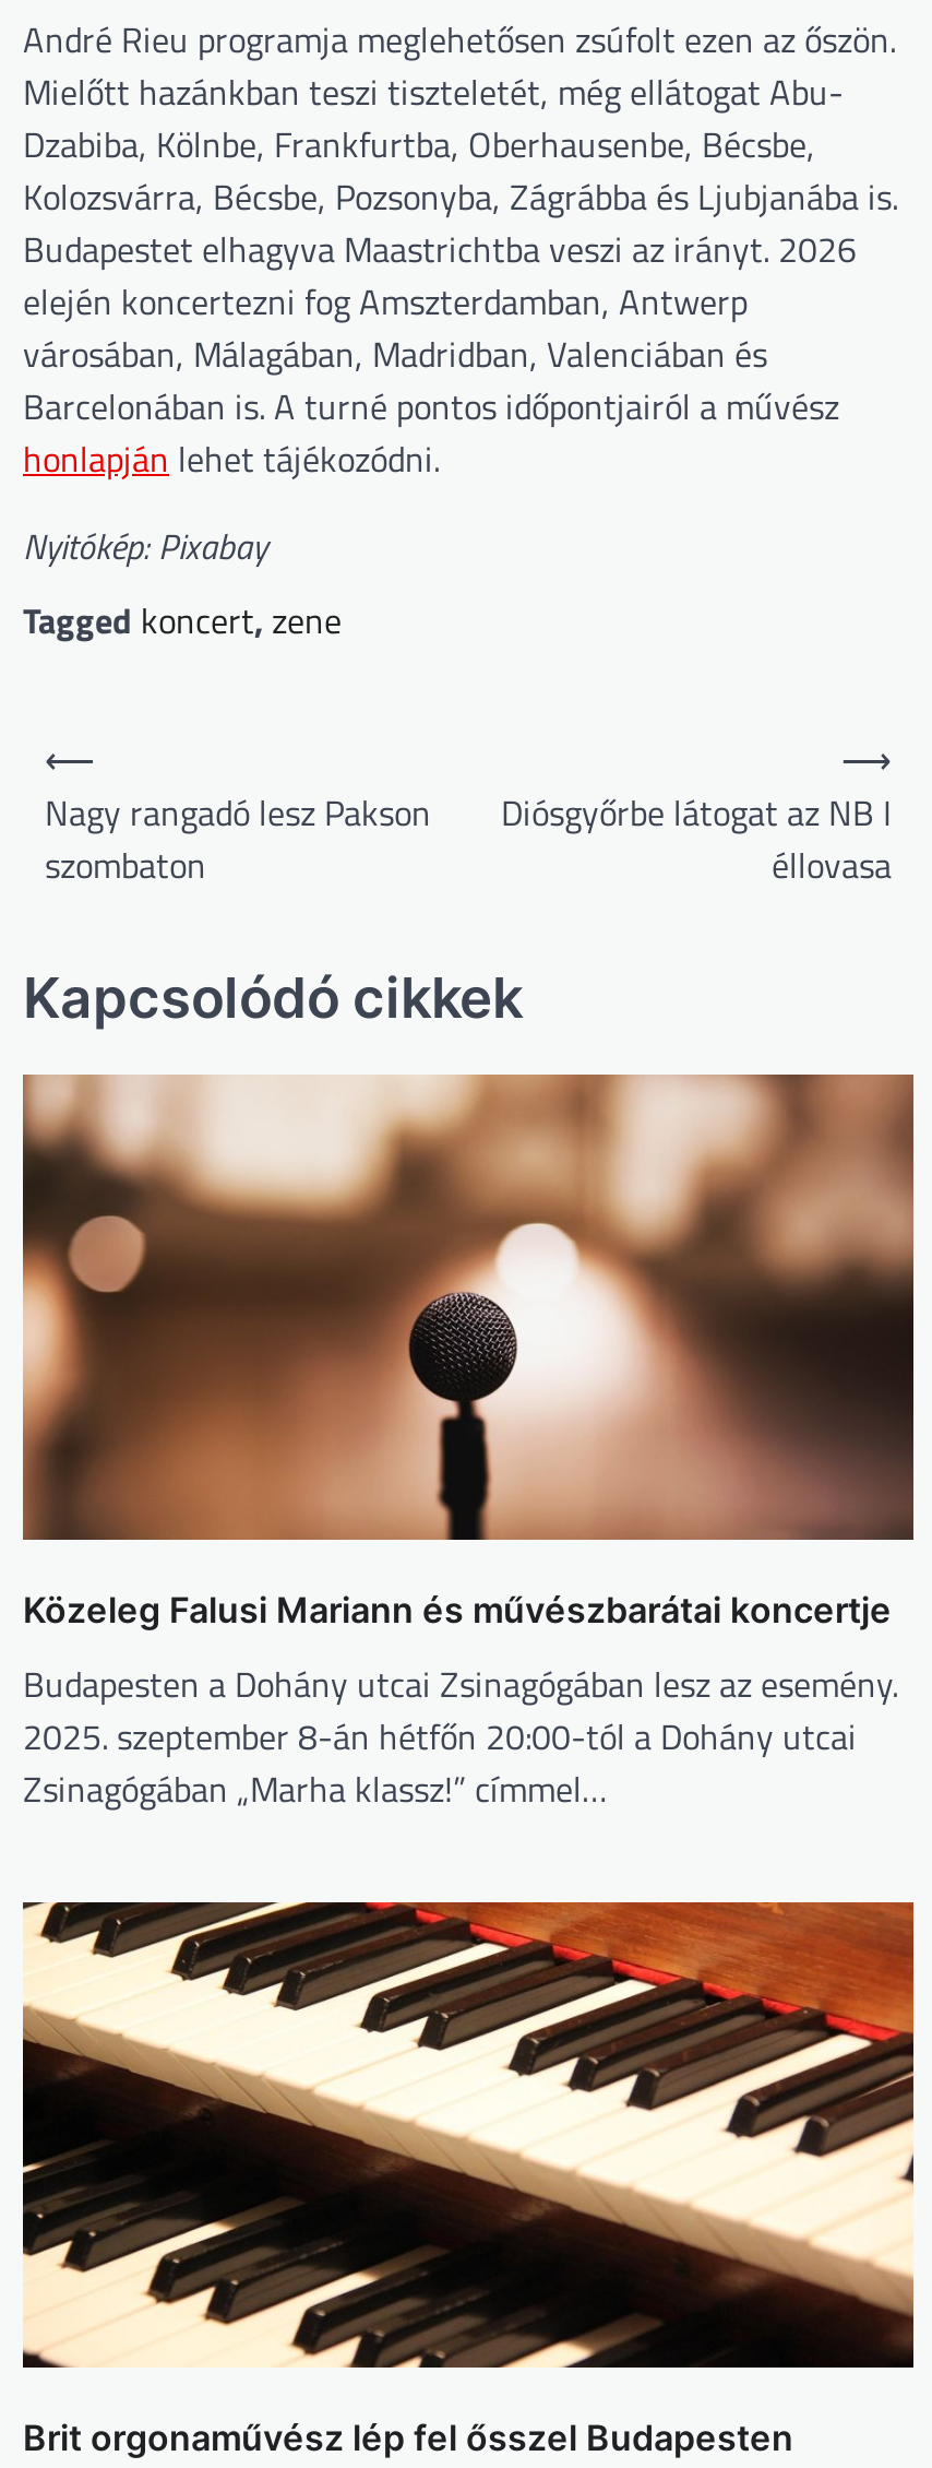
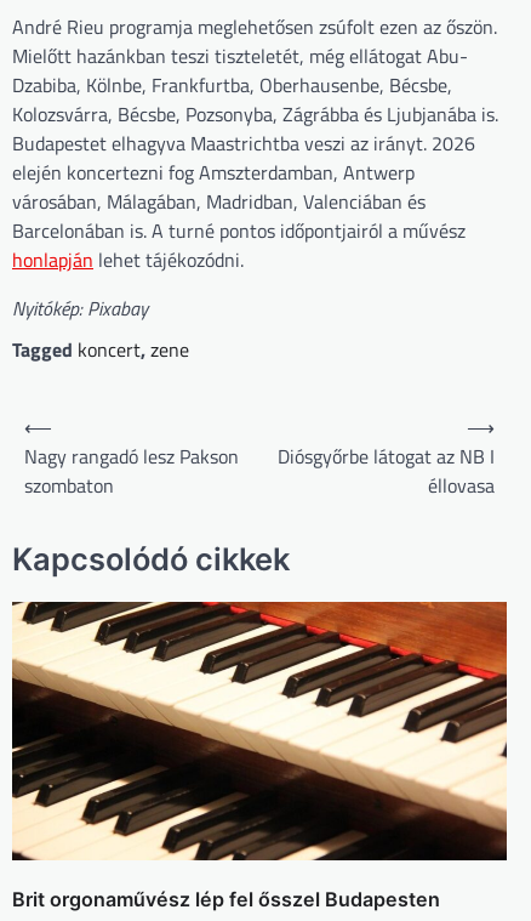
- [image]
- Közeleg Falusi Mariann és művészbarátai koncertje
- Budapesten a Dohány utcai Zsinagógában lesz az esemény.
- 2025. szeptember 8-án hétfőn 20:00-tól a Dohány utcai
- Zsinagógában „Marha klassz!” címmel…
